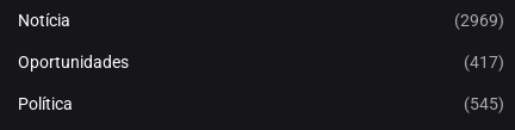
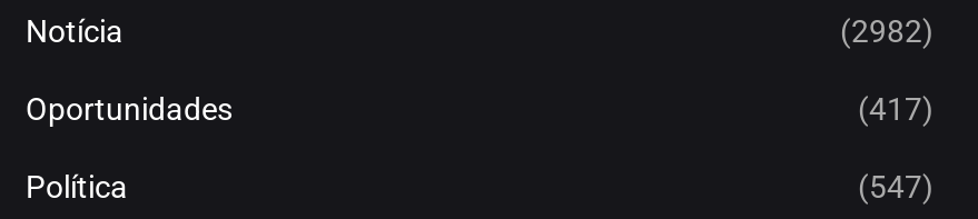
- (2969)
+ (2982)

- (545)
+ (547)
